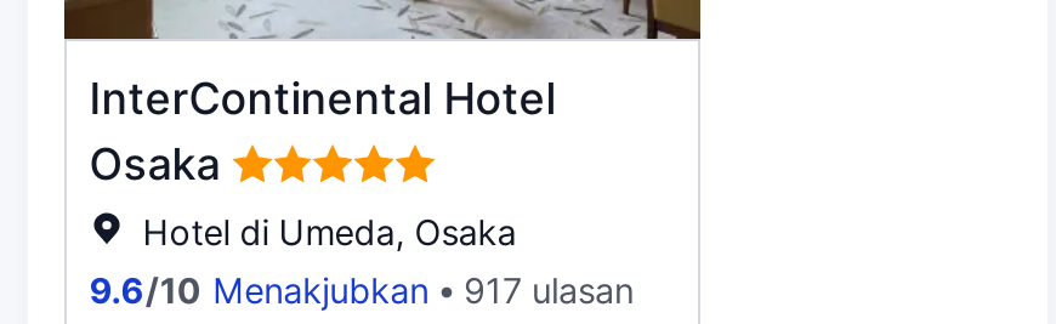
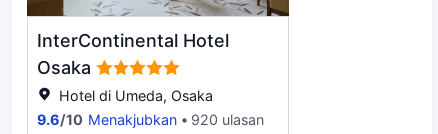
- 9.6 /10 Menakjubkan 917 ulasan
+ 9.6 /10 Menakjubkan 920 ulasan
